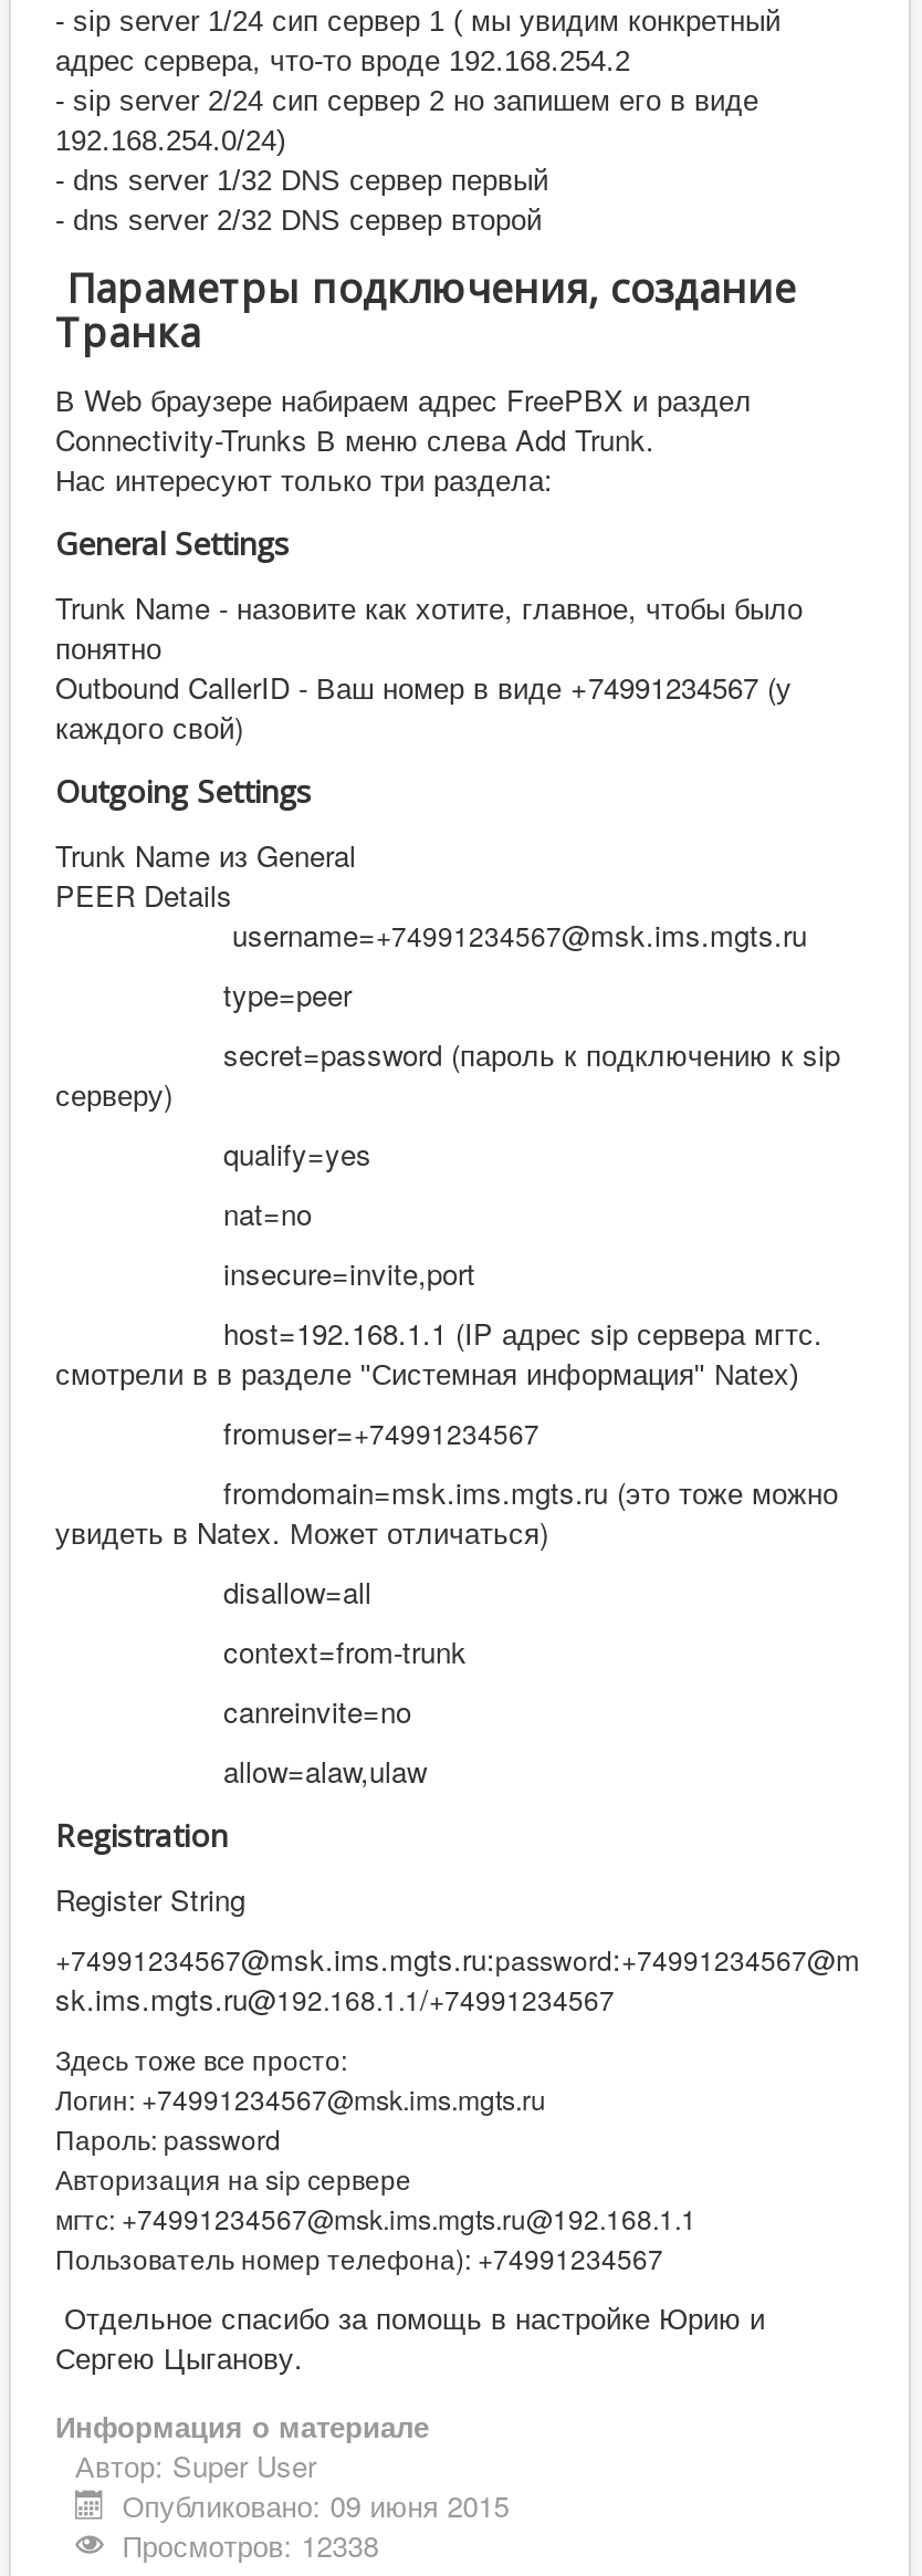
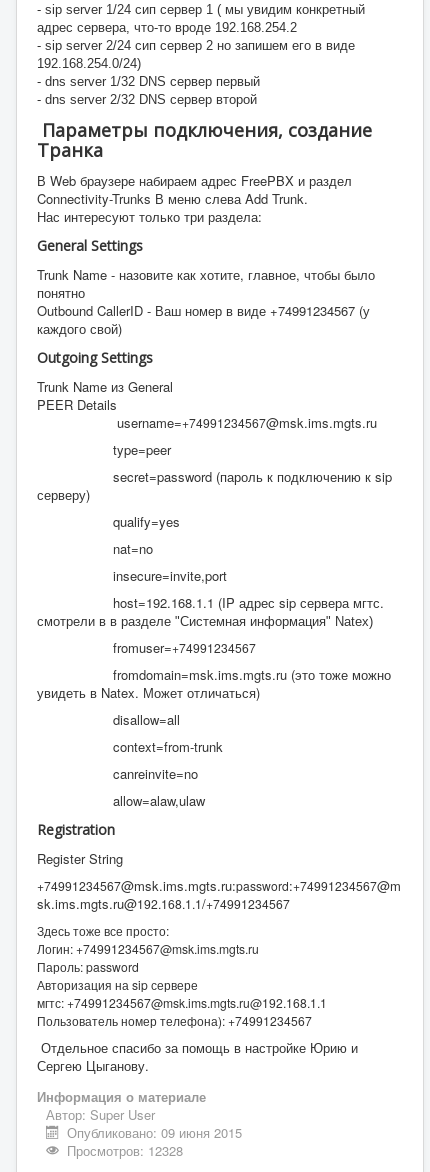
- Просмотров: 12338
+ Просмотров: 12328
